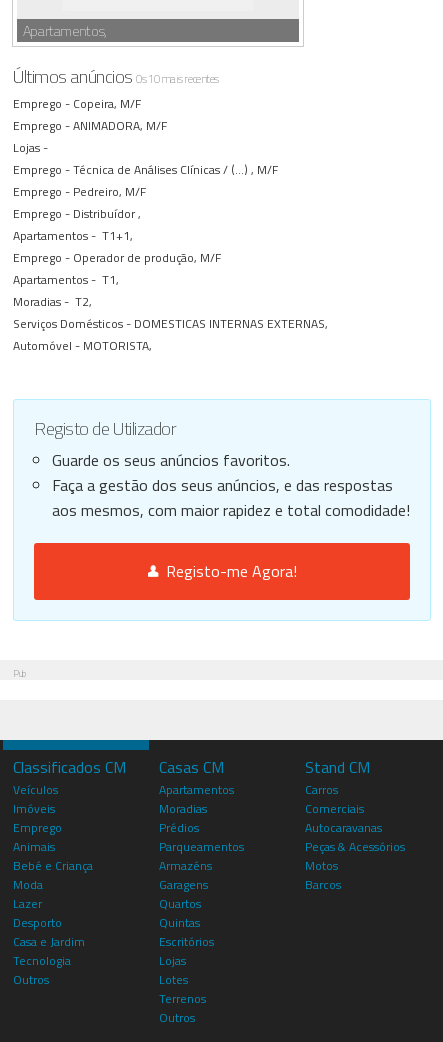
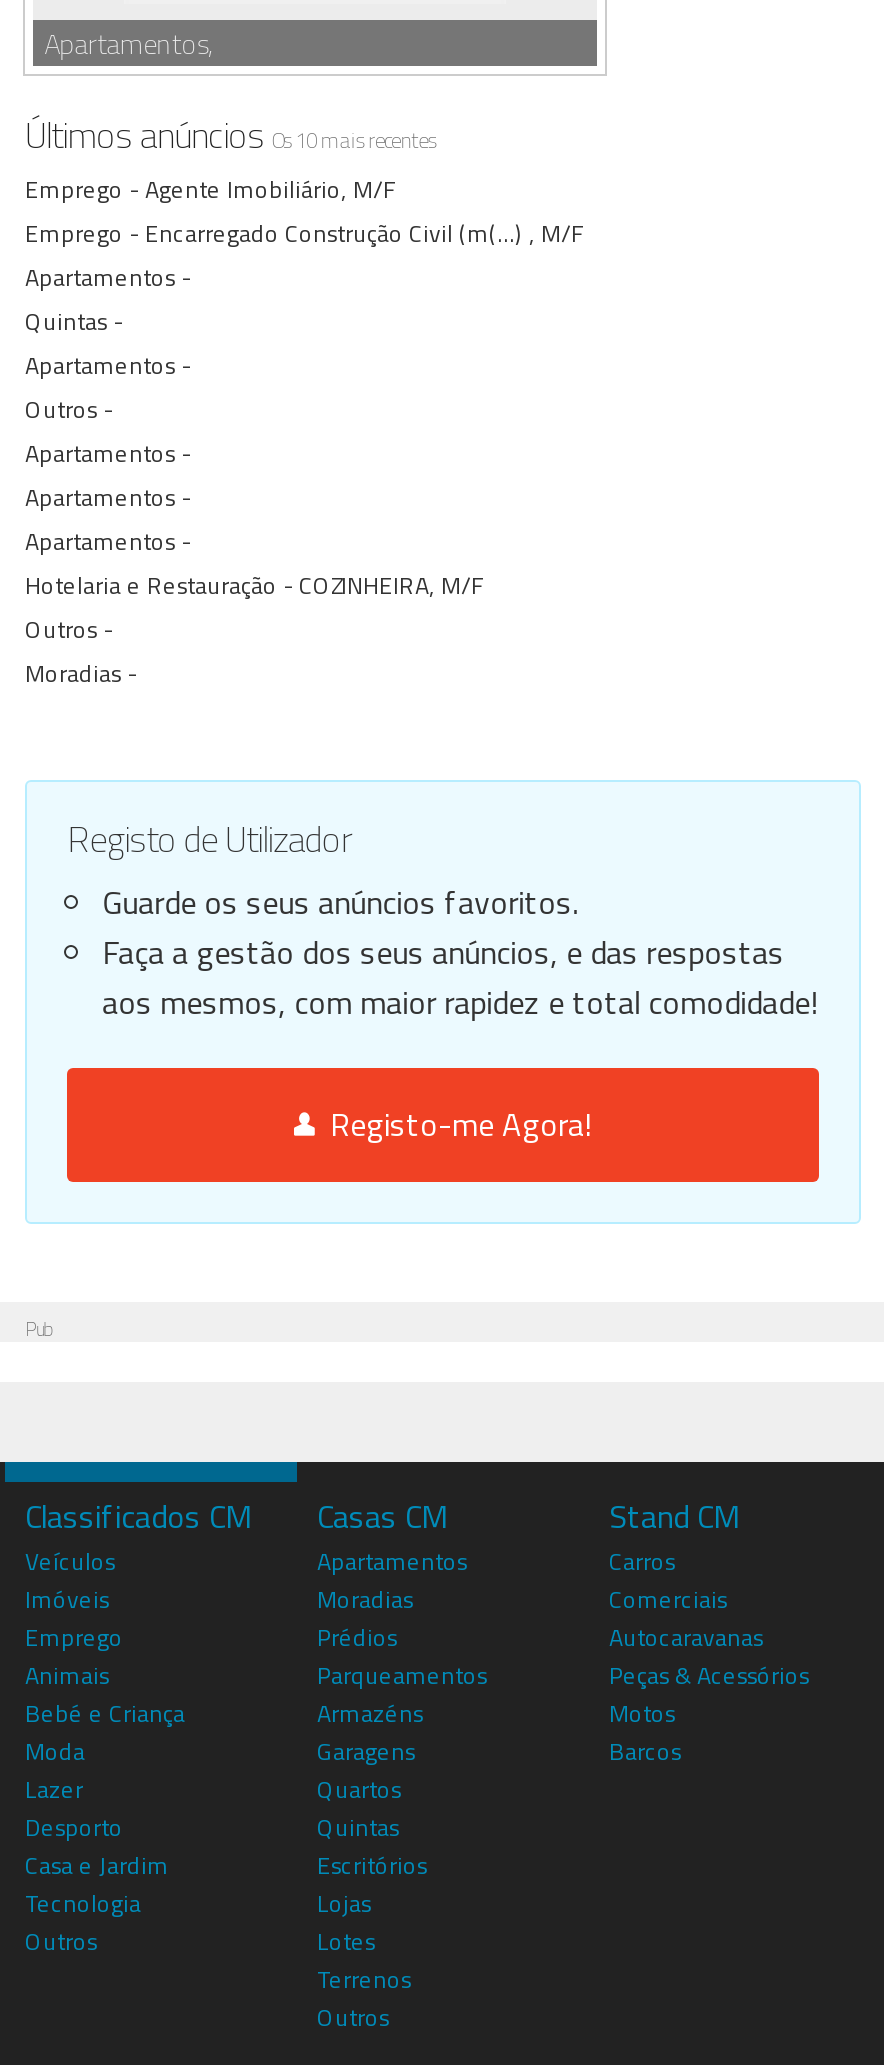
- Emprego - Copeira, M/F
- Emprego -ANIMADORA, M/F
- Lojas -
- Emprego -Técnica de Análises Clínicas / (...) , M/F
- Emprego - Pedreiro, M/F
- Emprego - Distribuídor ,
- Apartamentos - T1+1,
- Emprego - Operador de produção, M/F
- Apartamentos - T1,
- Moradias - T2,
- Serviços Domésticos - DOMESTICAS INTERNAS EXTERNAS,
- Automóvel - MOTORISTA,
+ Emprego - Agente Imobiliário, M/F
+ Emprego - Encarregado Construção Civil (m(...) , M/F
+ Apartamentos -
+ Quintas -
+ Apartamentos -
+ Outros -
+ Apartamentos -
+ Apartamentos -
+ Apartamentos -
+ Hotelaria e Restauração - COZINHEIRA, M/F
+ Outros -
+ Moradias -
